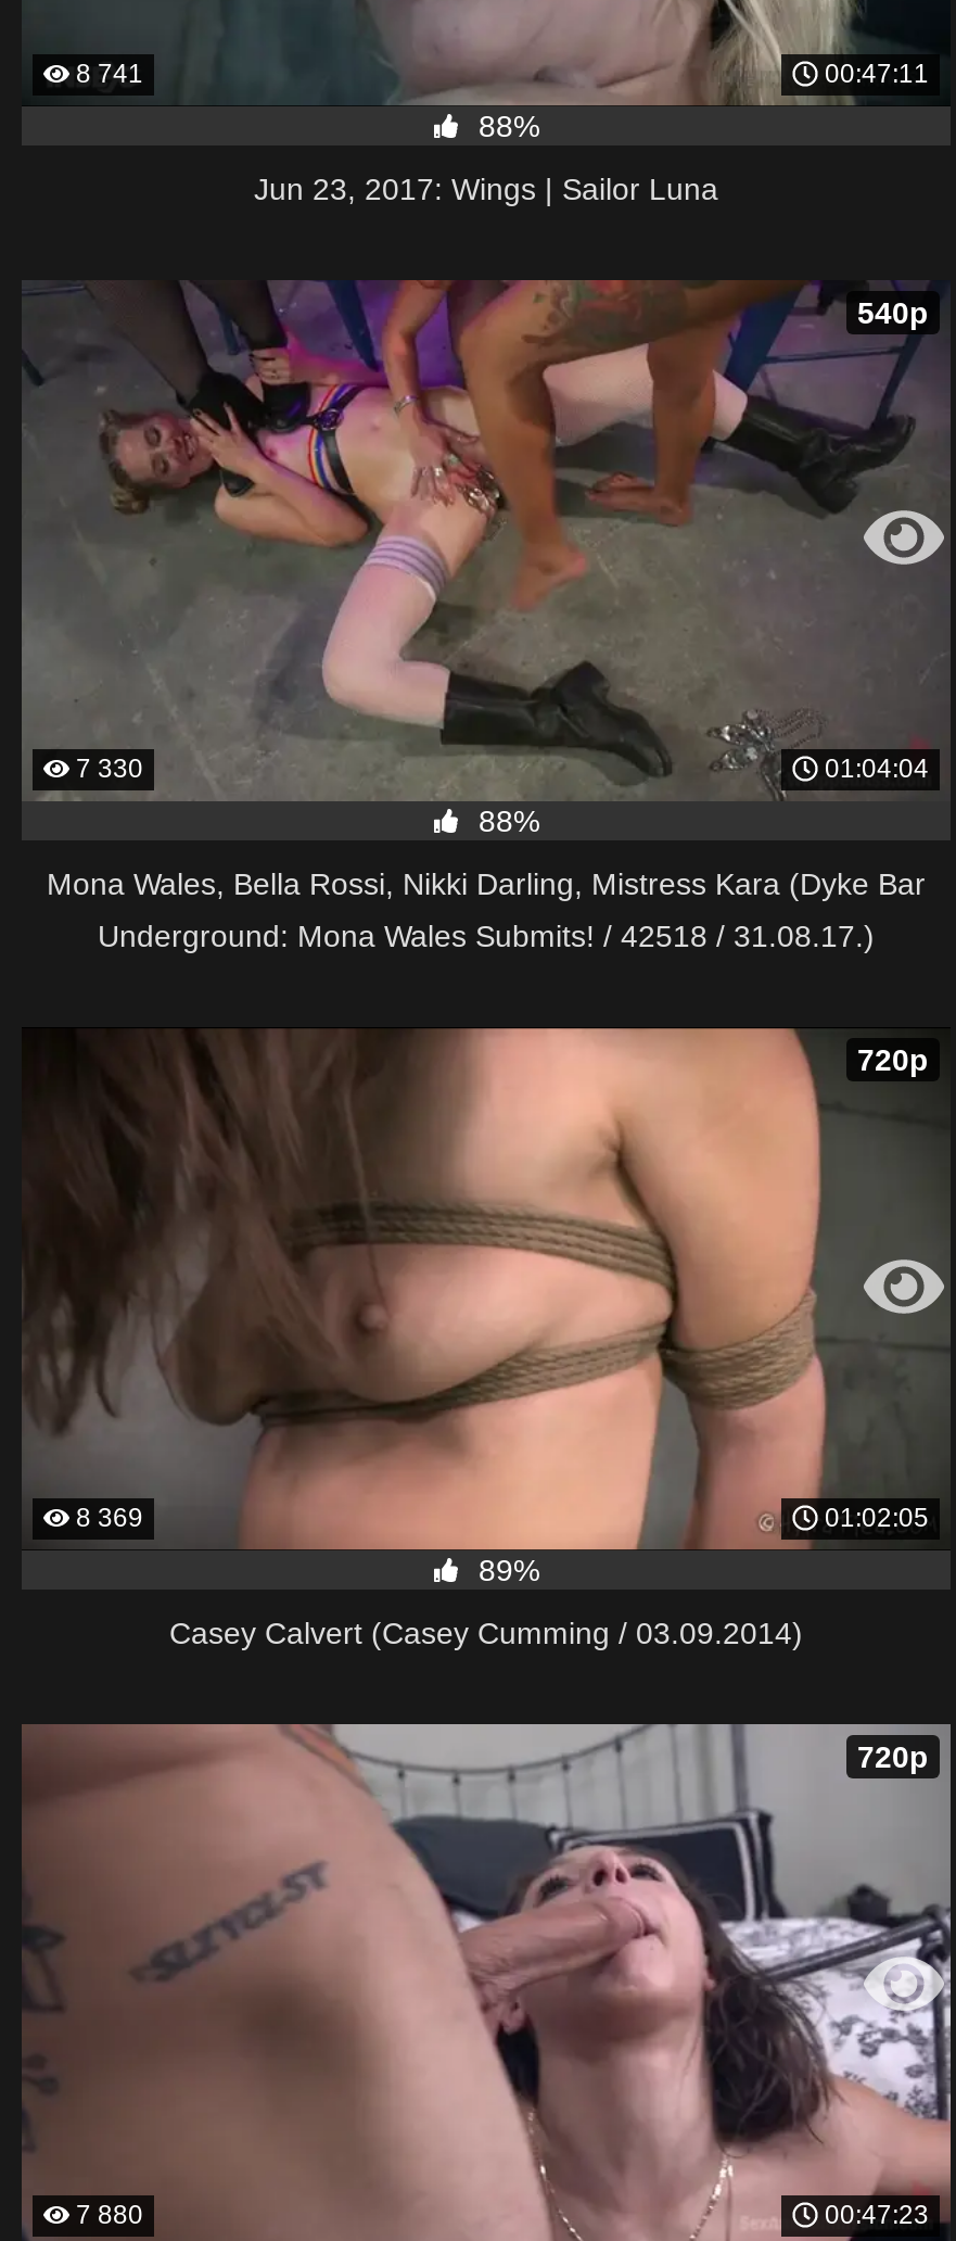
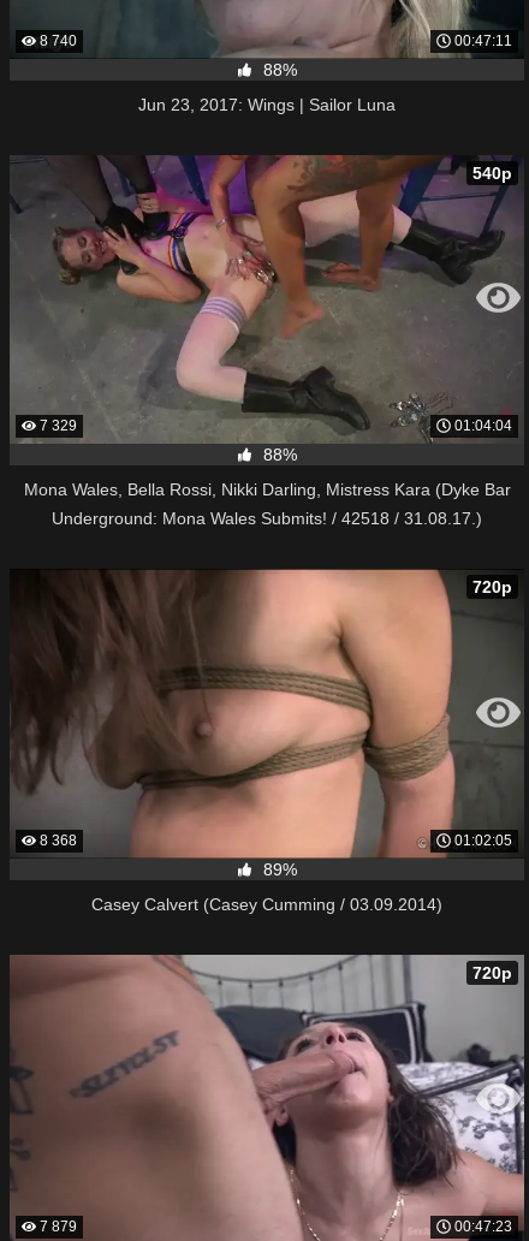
- 8 741
+ 8 740

- 7 330
+ 7 329

- 8 369
+ 8 368

- 7 880
+ 7 879
